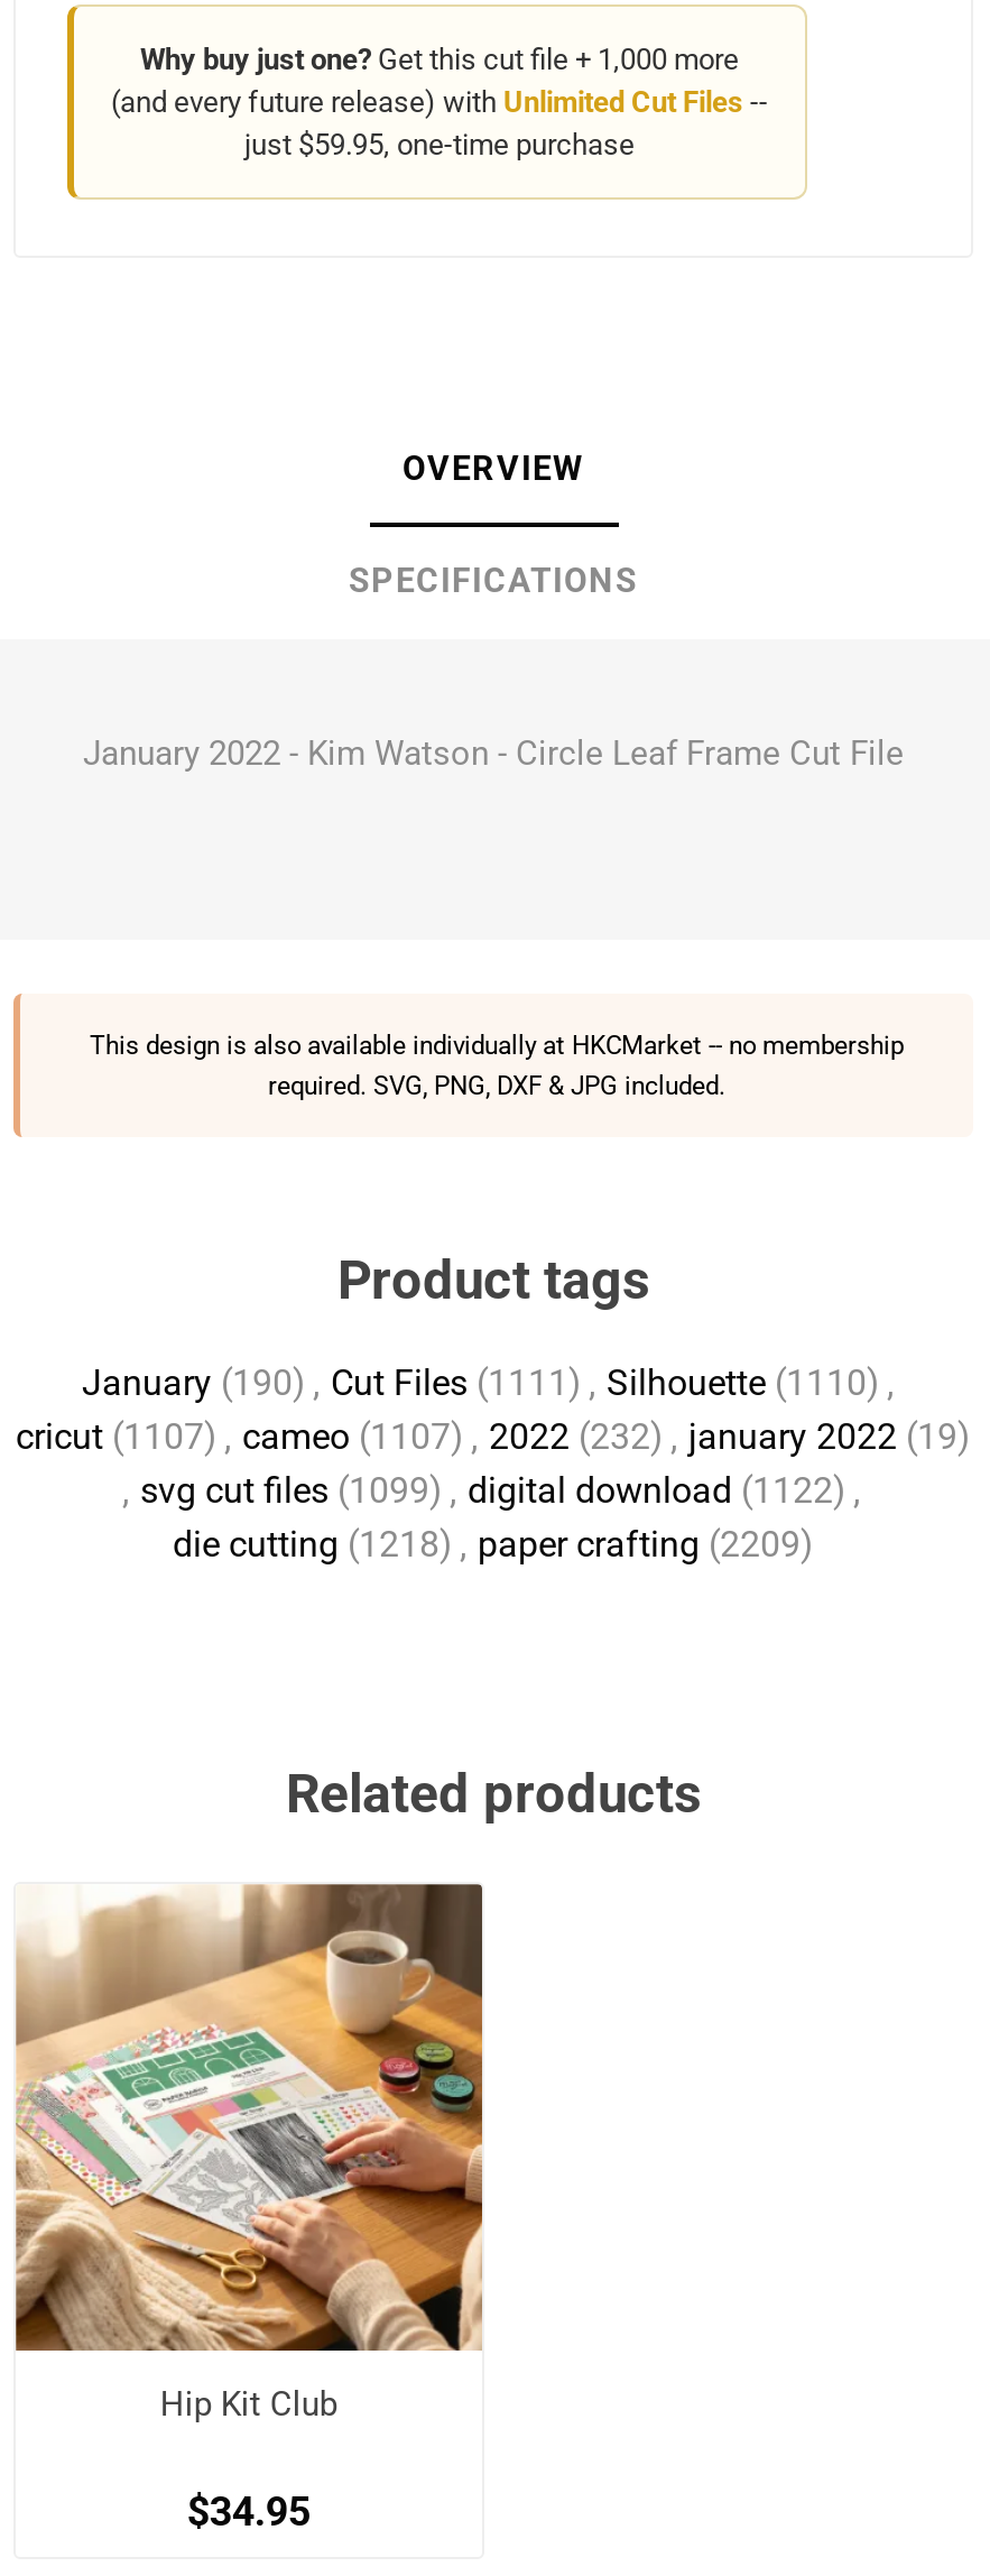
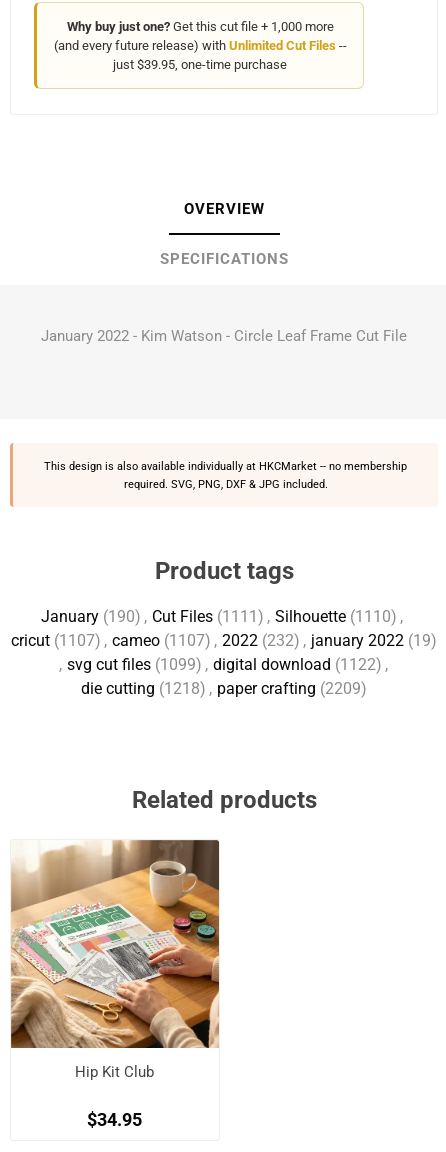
- just $59.95, one-time purchase
+ just $39.95, one-time purchase
